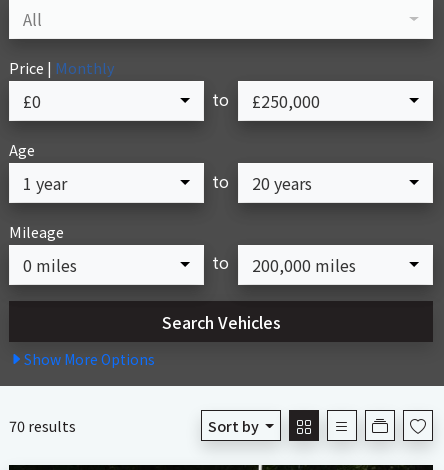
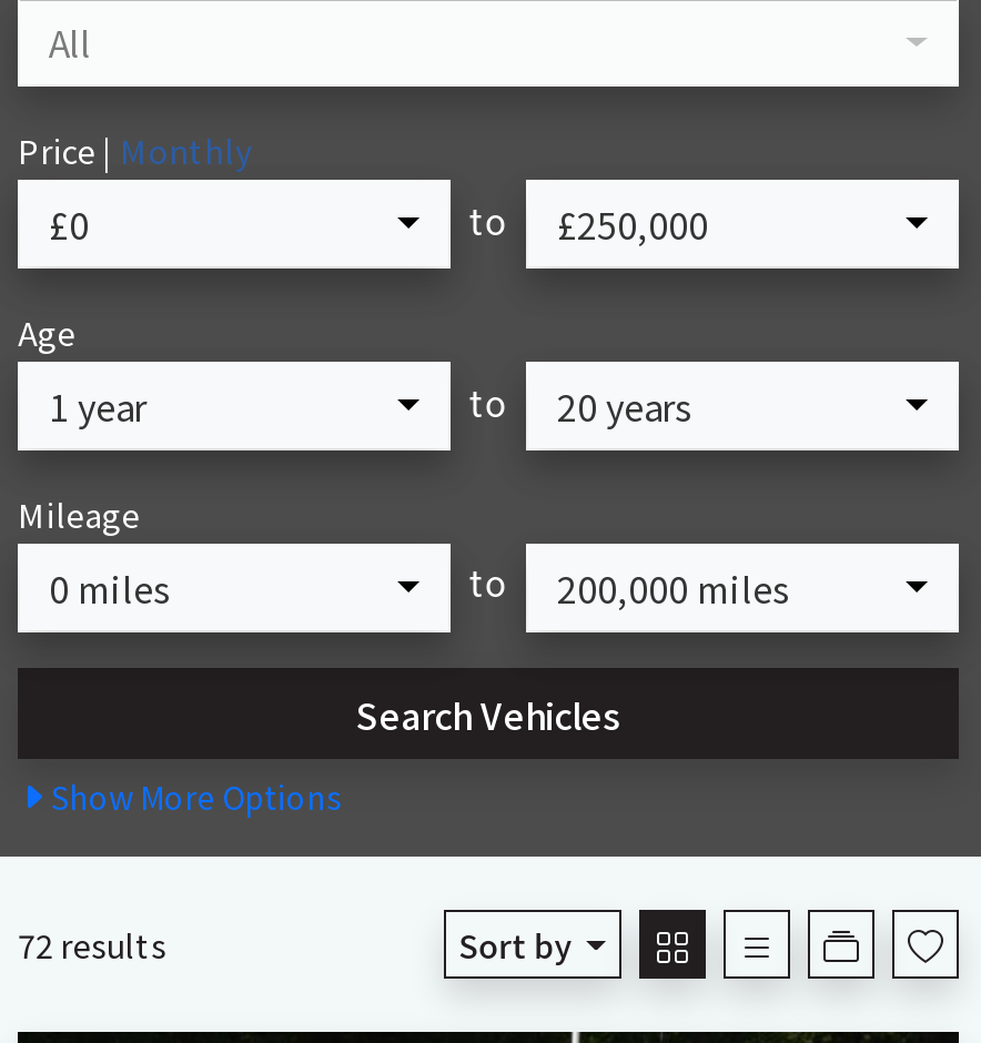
- 70 results
+ 72 results
